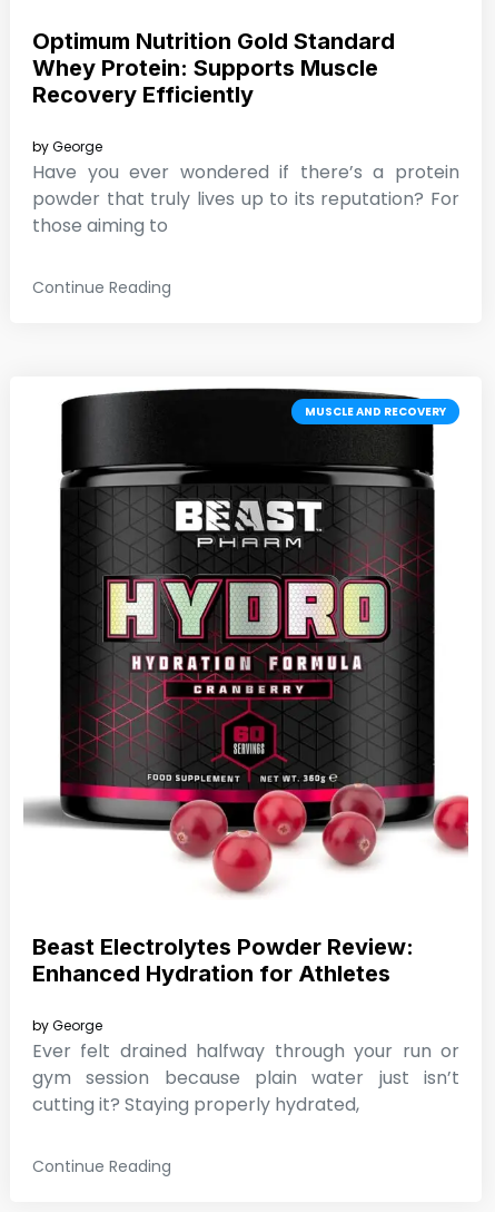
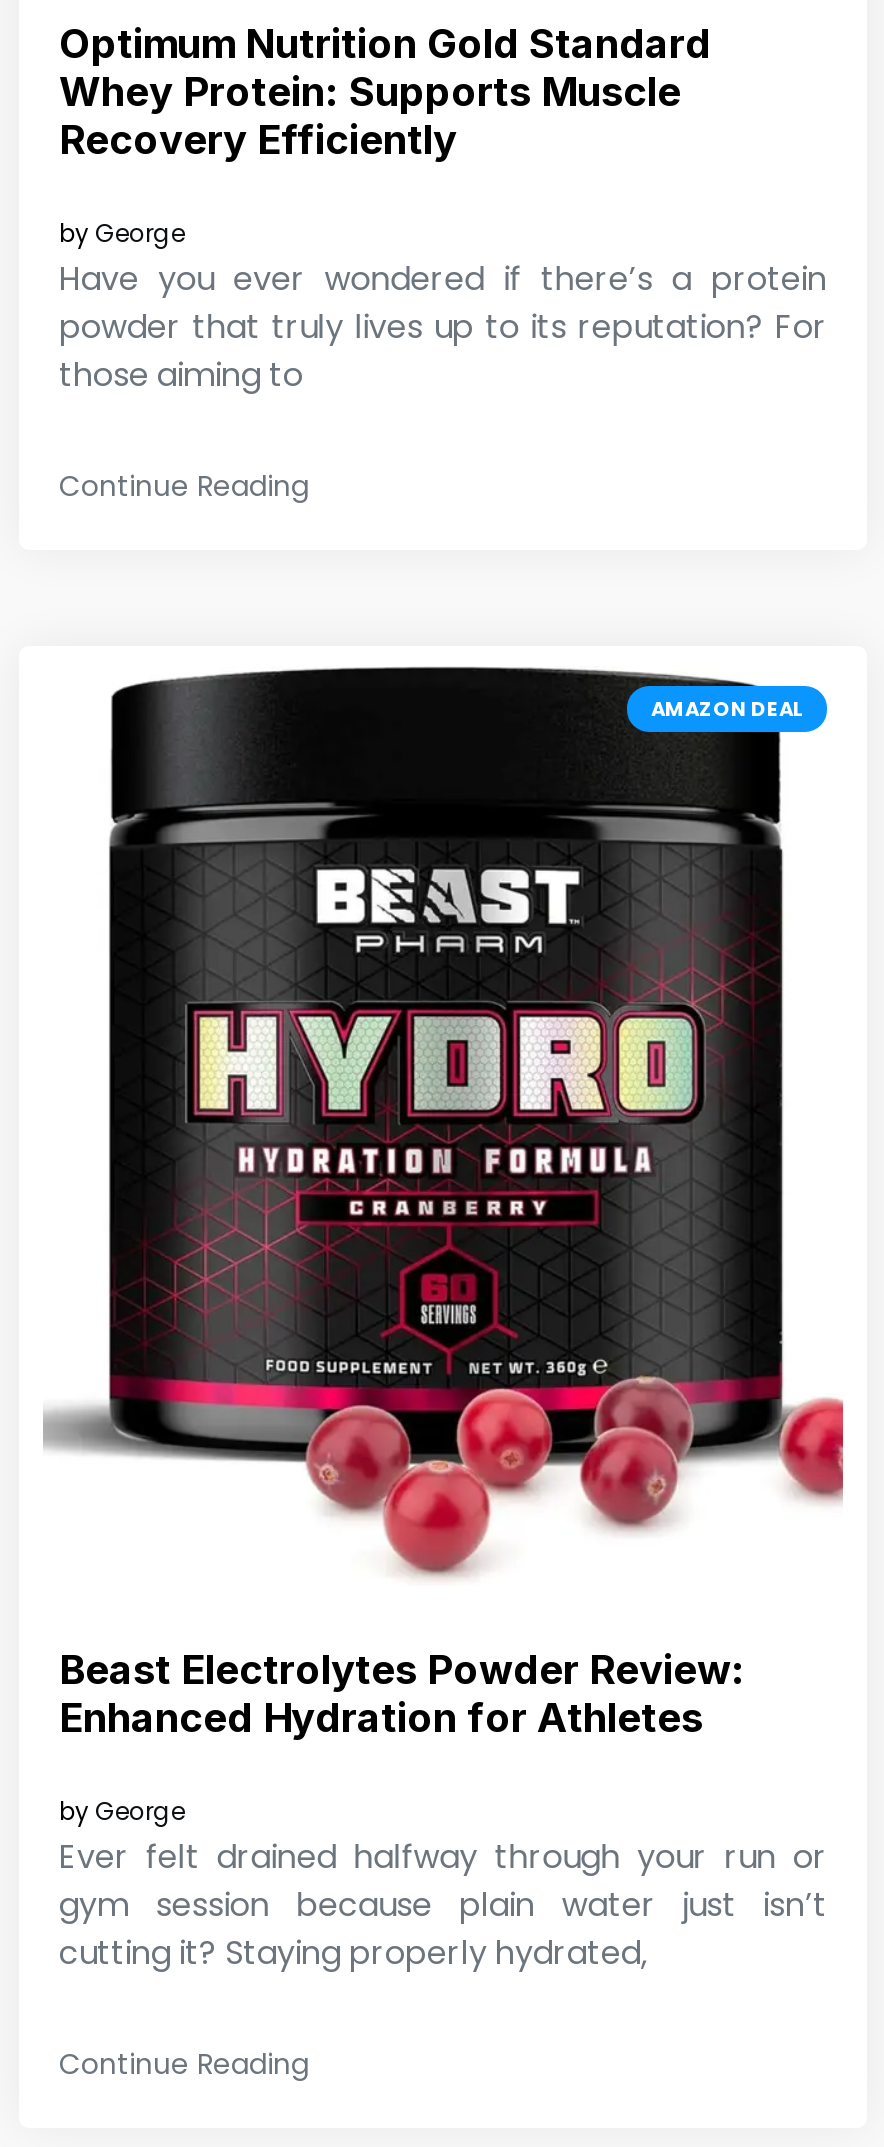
- MUSCLE AND RECOVERY
+ AMAZON DEAL
